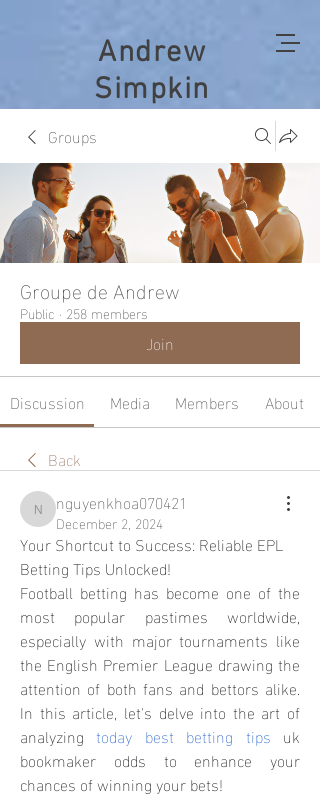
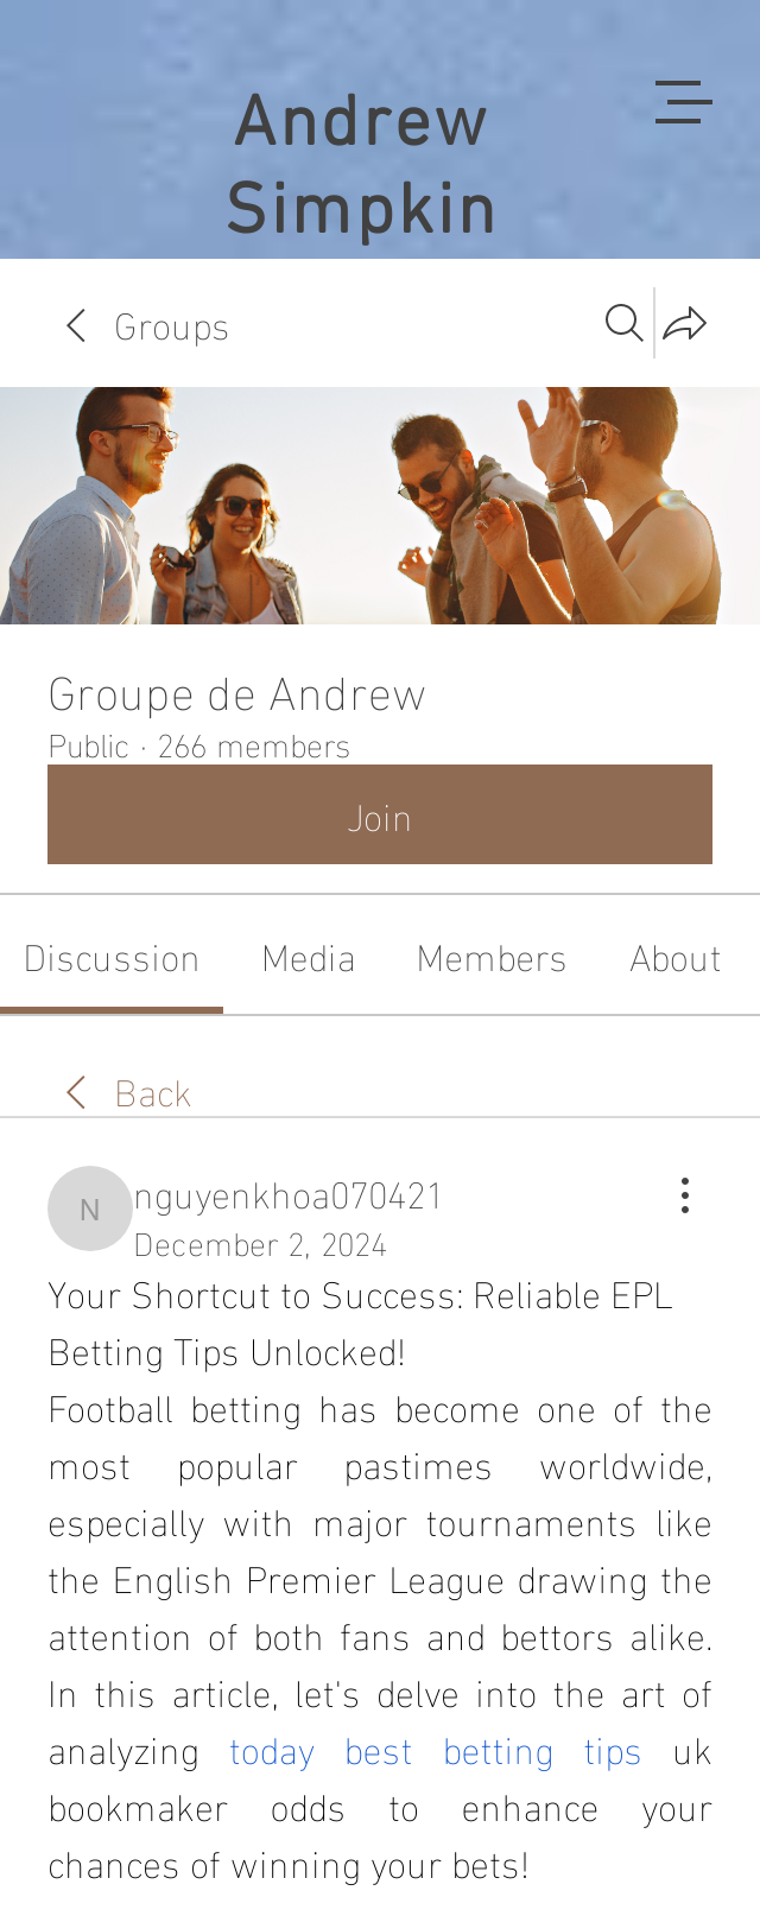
- Public · 258 members
+ Public · 266 members
